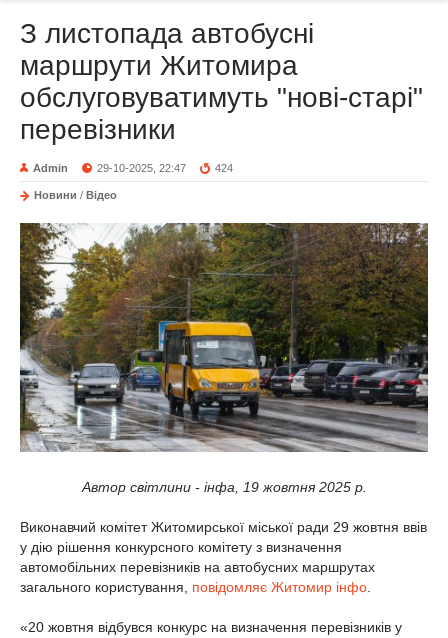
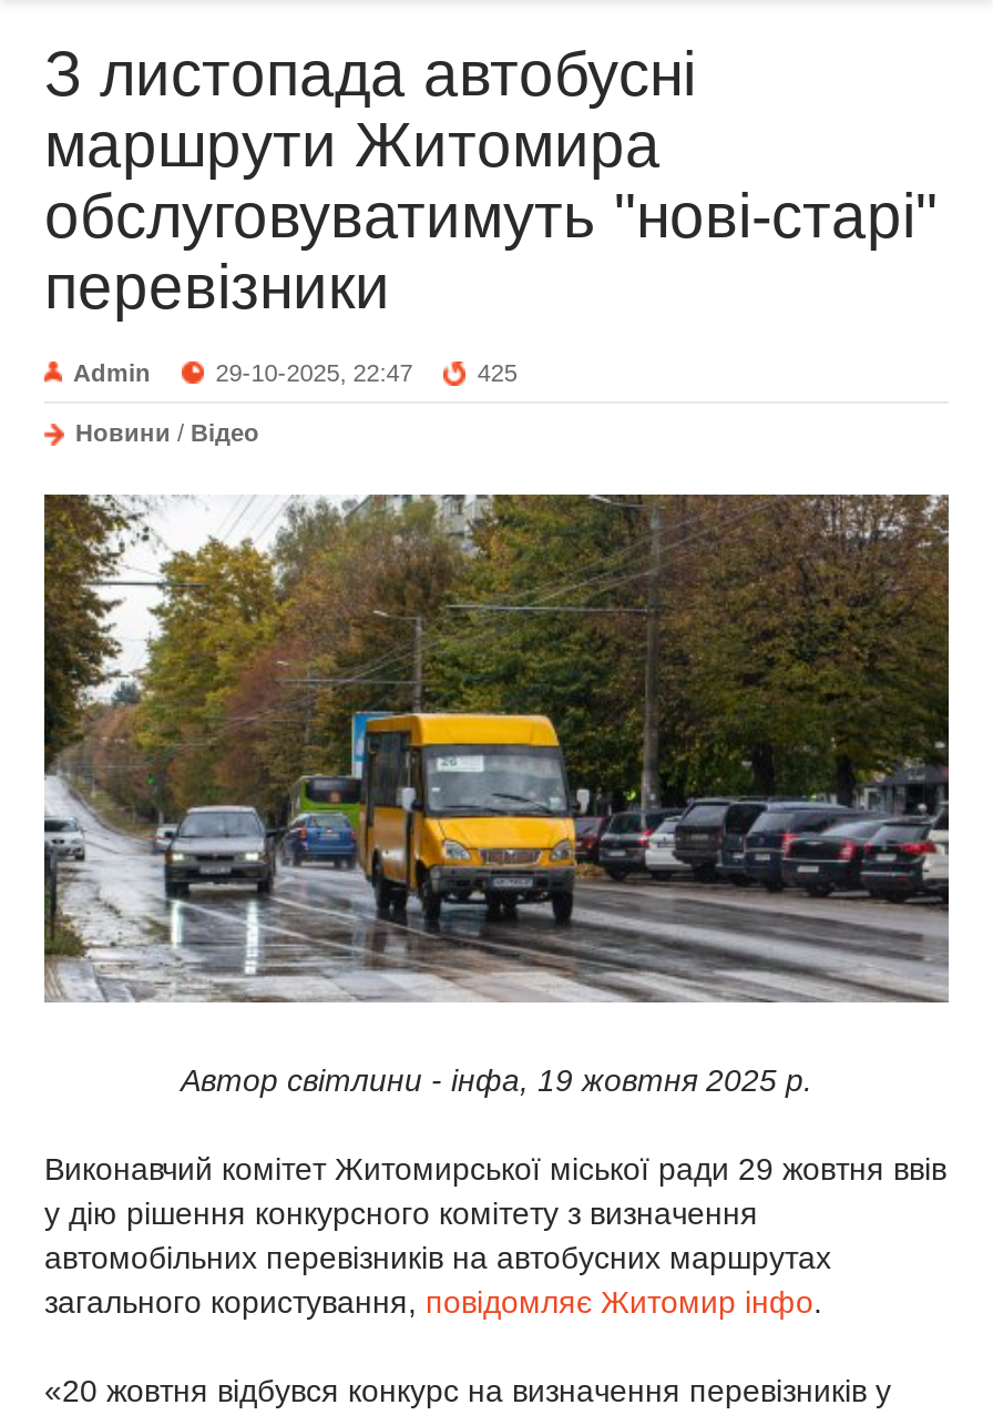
- 424
+ 425
